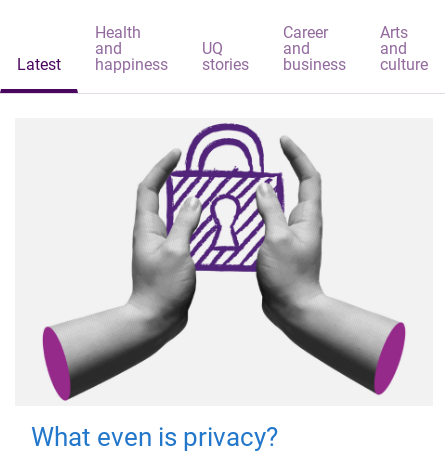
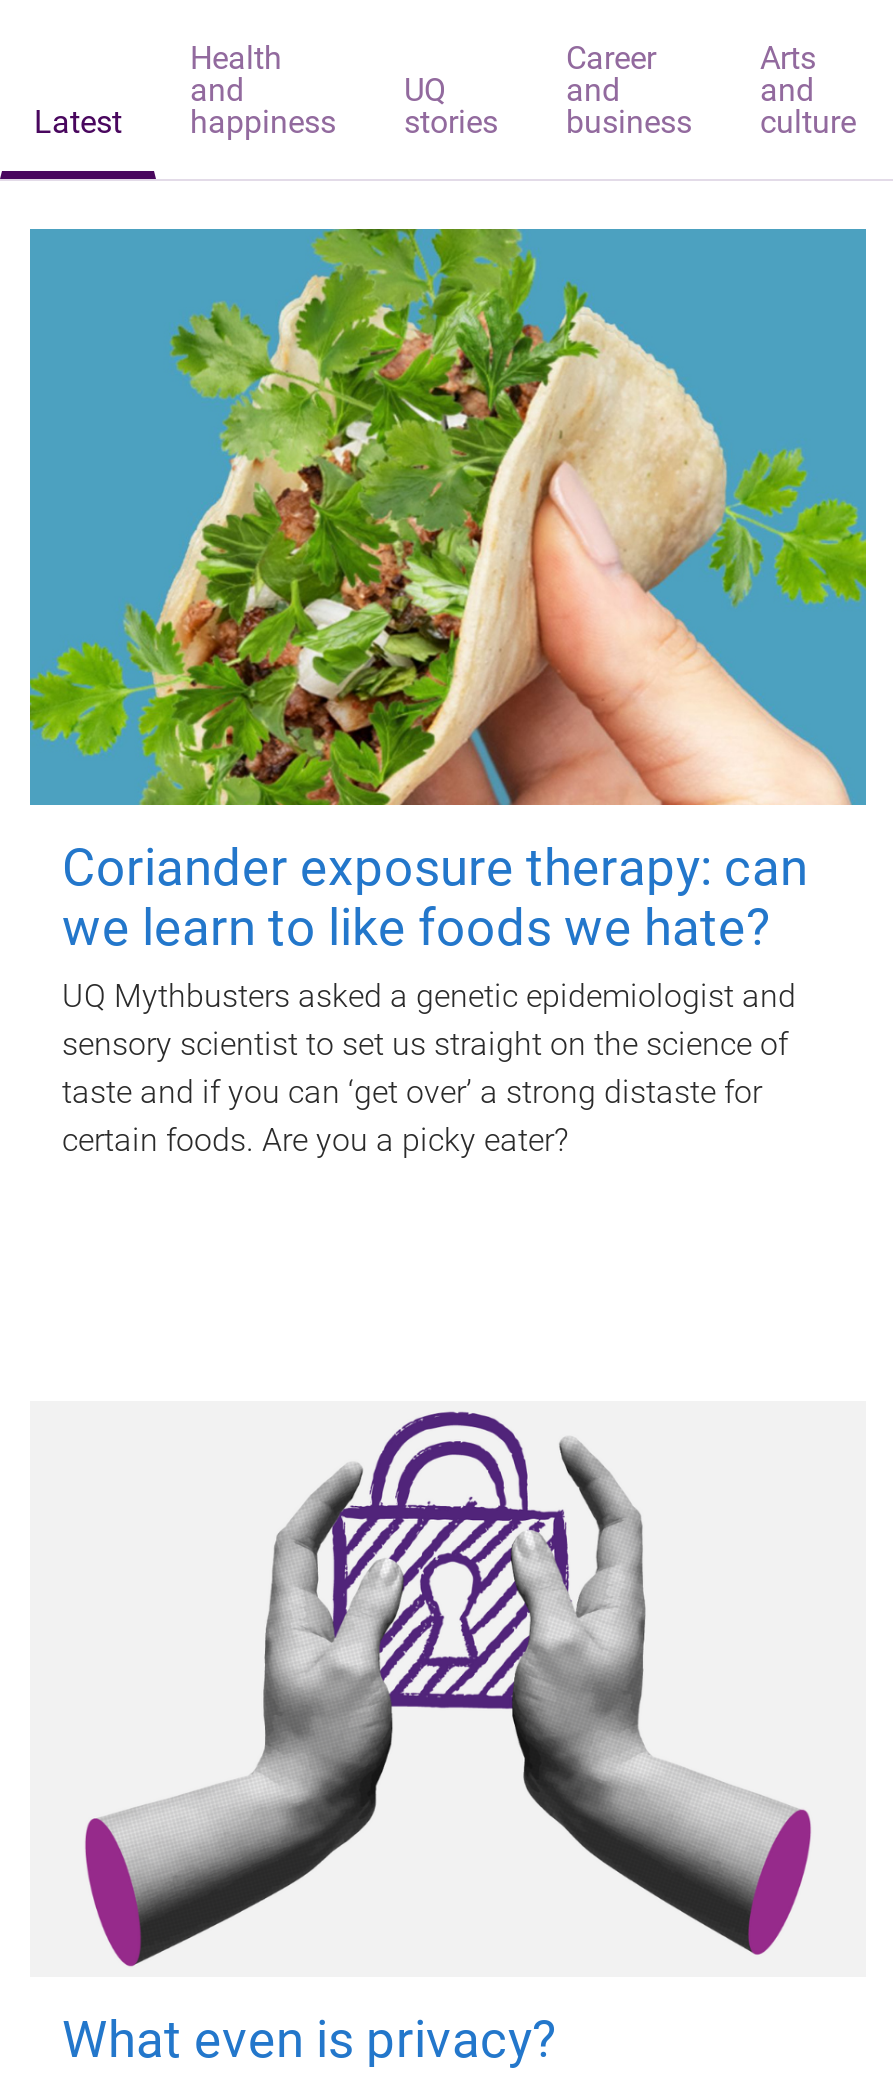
+ [image]
+ Coriander exposure therapy: can
+ we learn to like foods we hate?
+ UQ Mythbusters asked a genetic epidemiologist and
+ sensory scientist to set us straight on the science of
+ taste and if you can ‘get over’ a strong distaste for
+ certain foods. Are you a picky eater?
